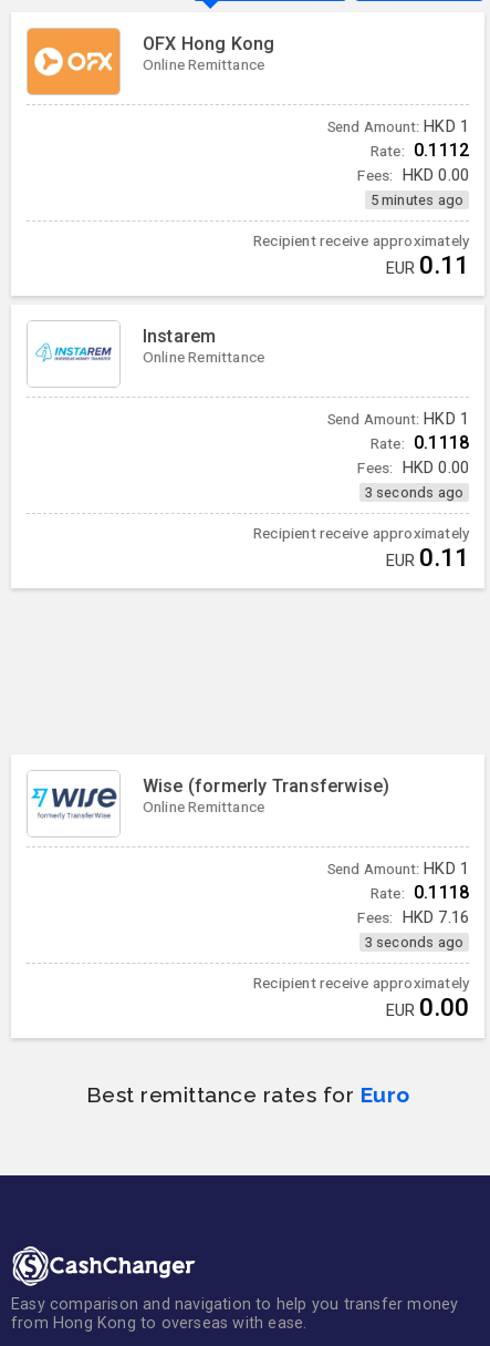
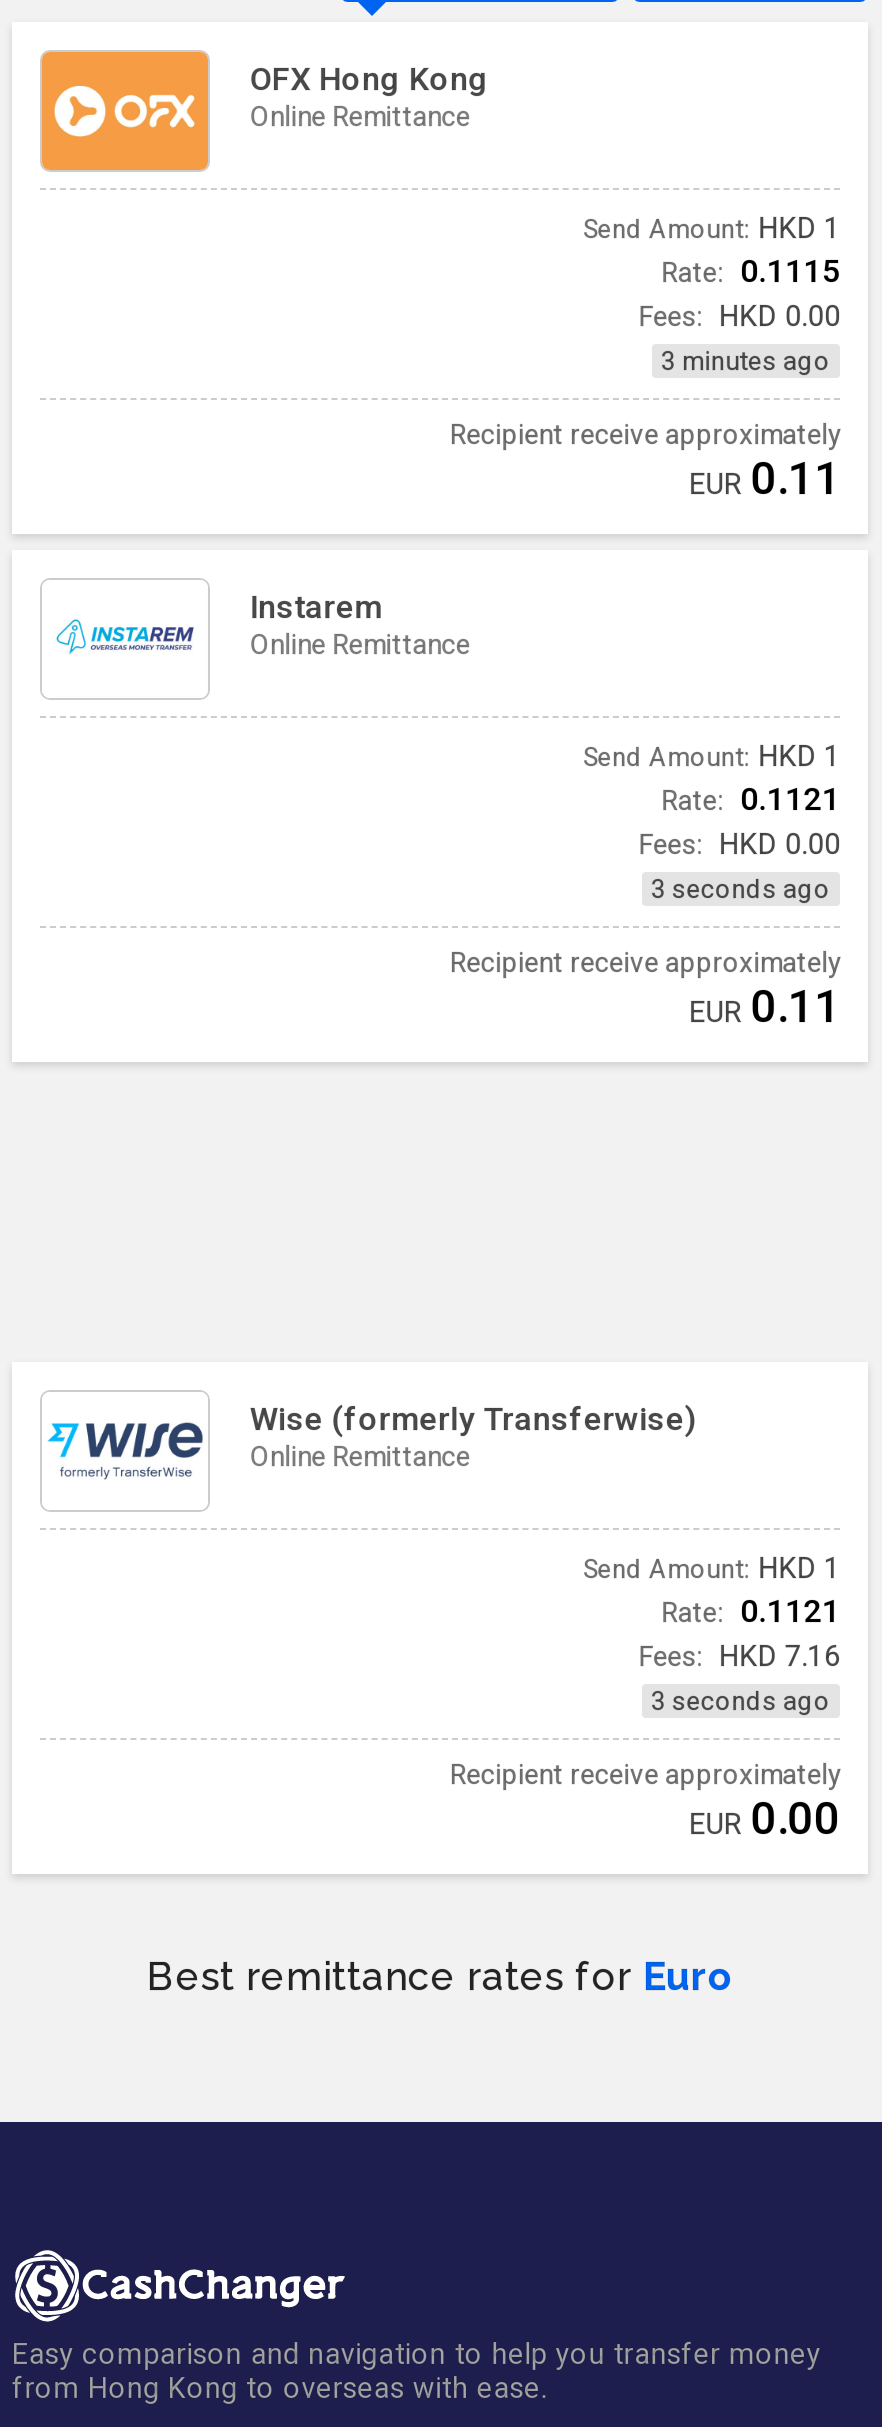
- Rate: 0.1112
+ Rate: 0.1115

- 5 minutes ago
+ 3 minutes ago

- Rate: 0.1118
+ Rate: 0.1121

- Rate: 0.1118
+ Rate: 0.1121
